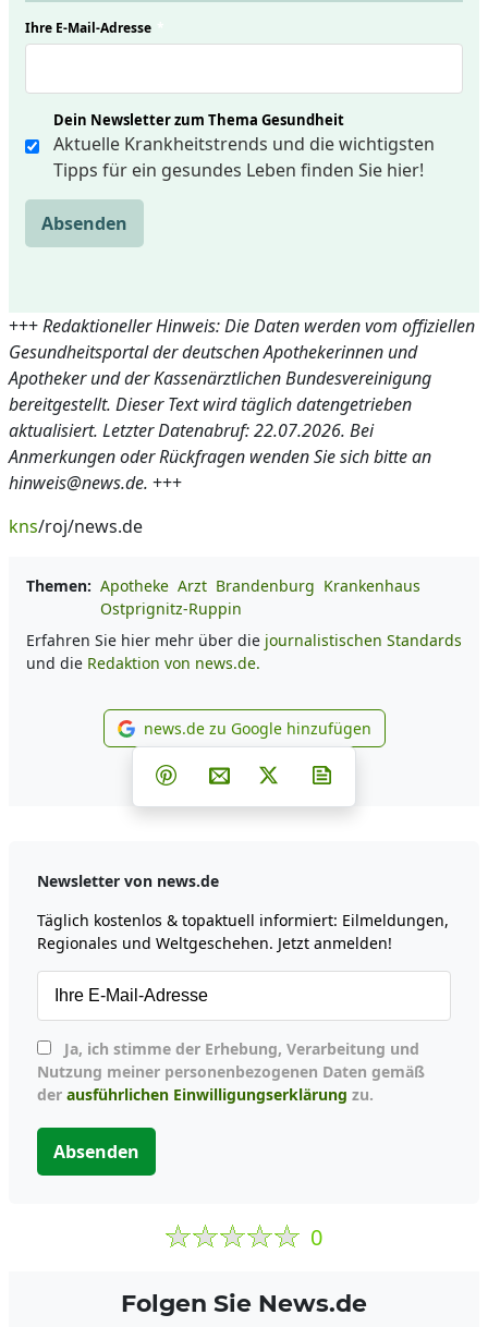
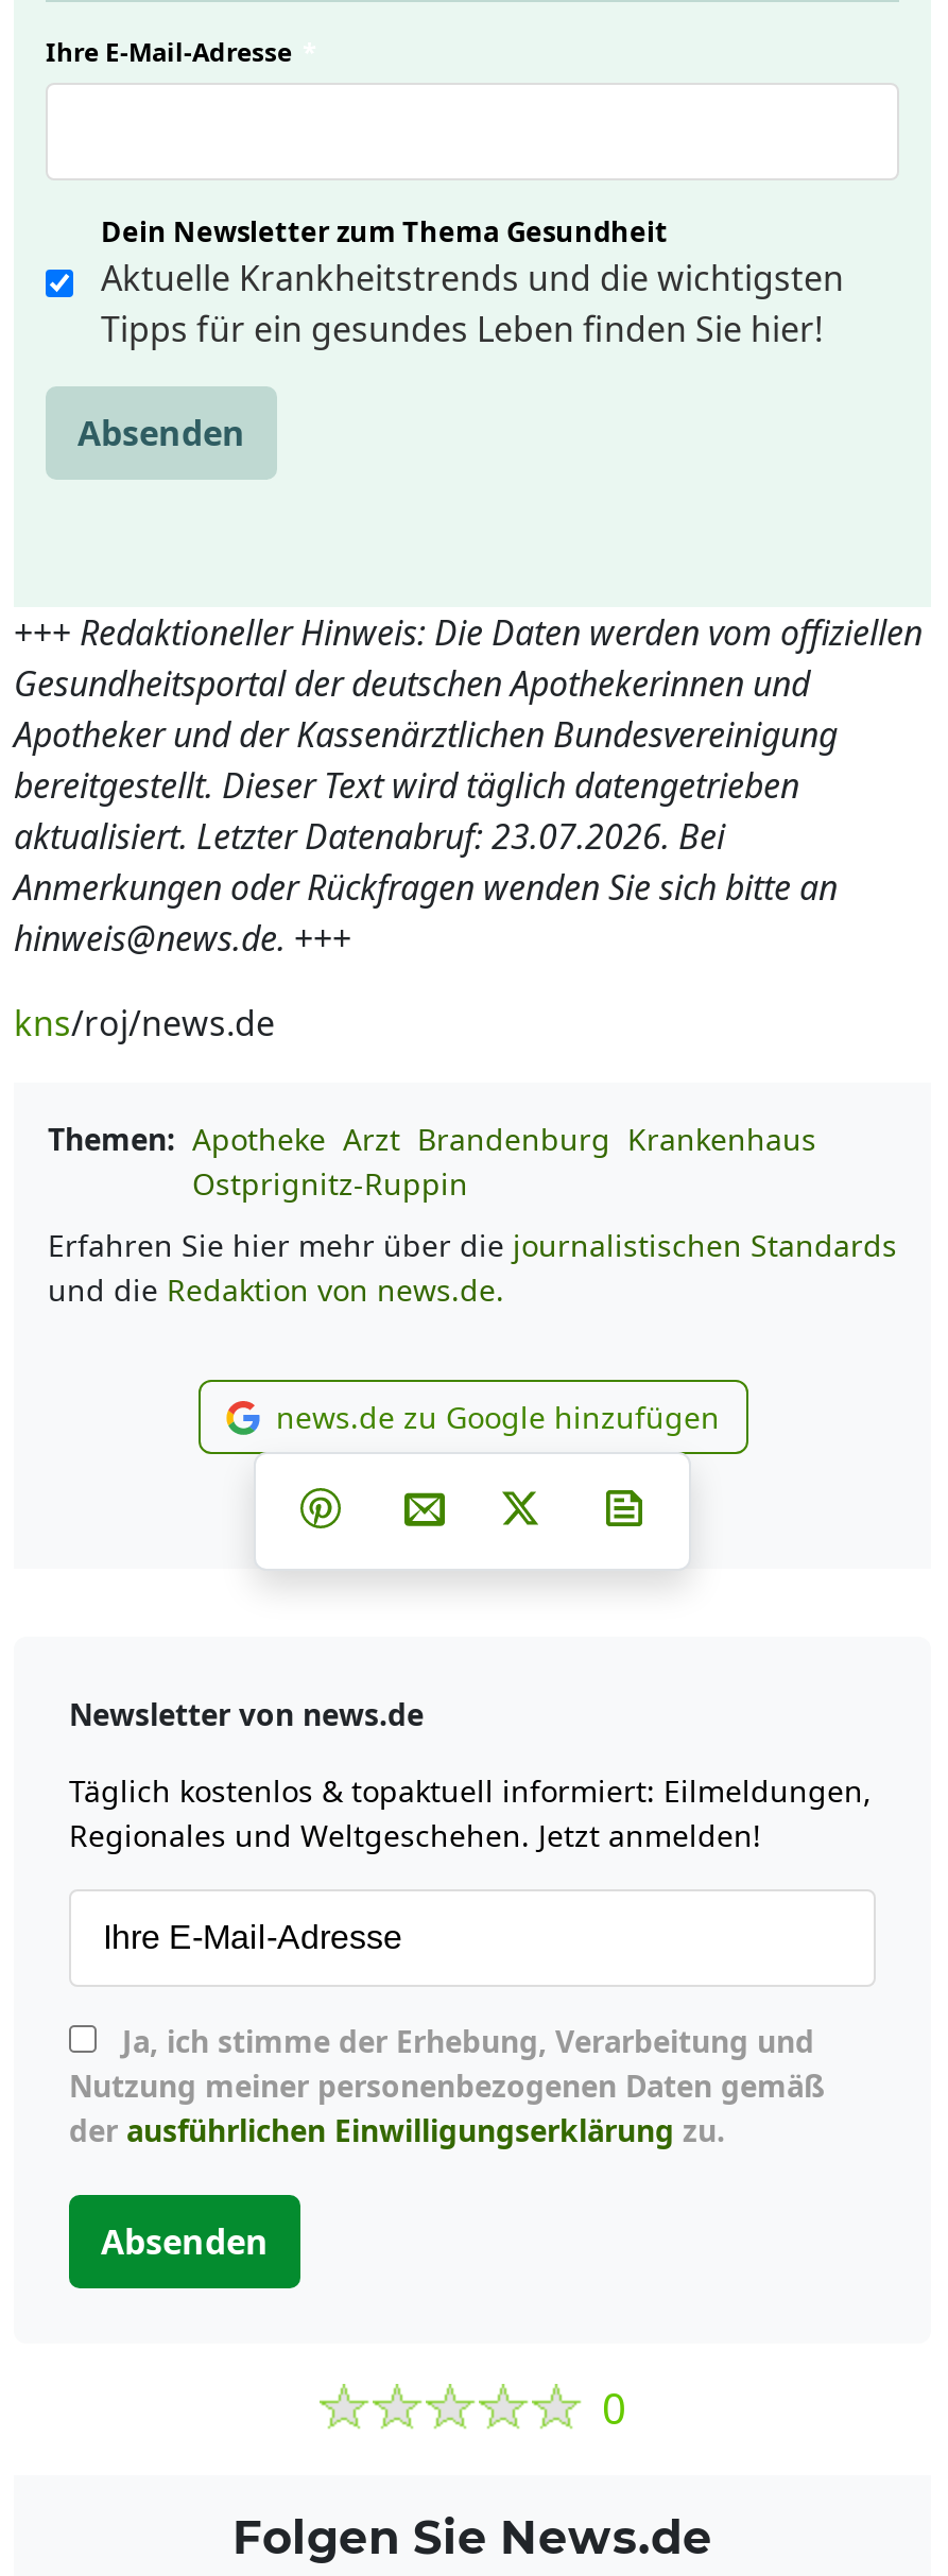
- aktualisiert. Letzter Datenabruf: 22.07.2026. Bei
+ aktualisiert. Letzter Datenabruf: 23.07.2026. Bei
